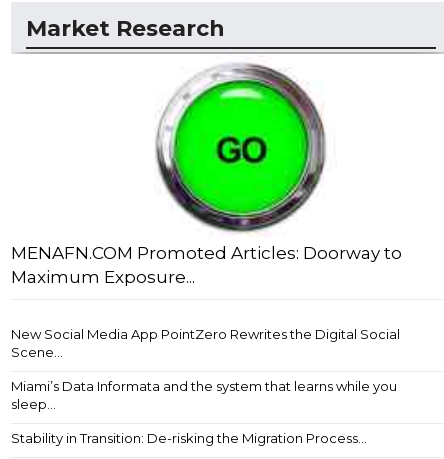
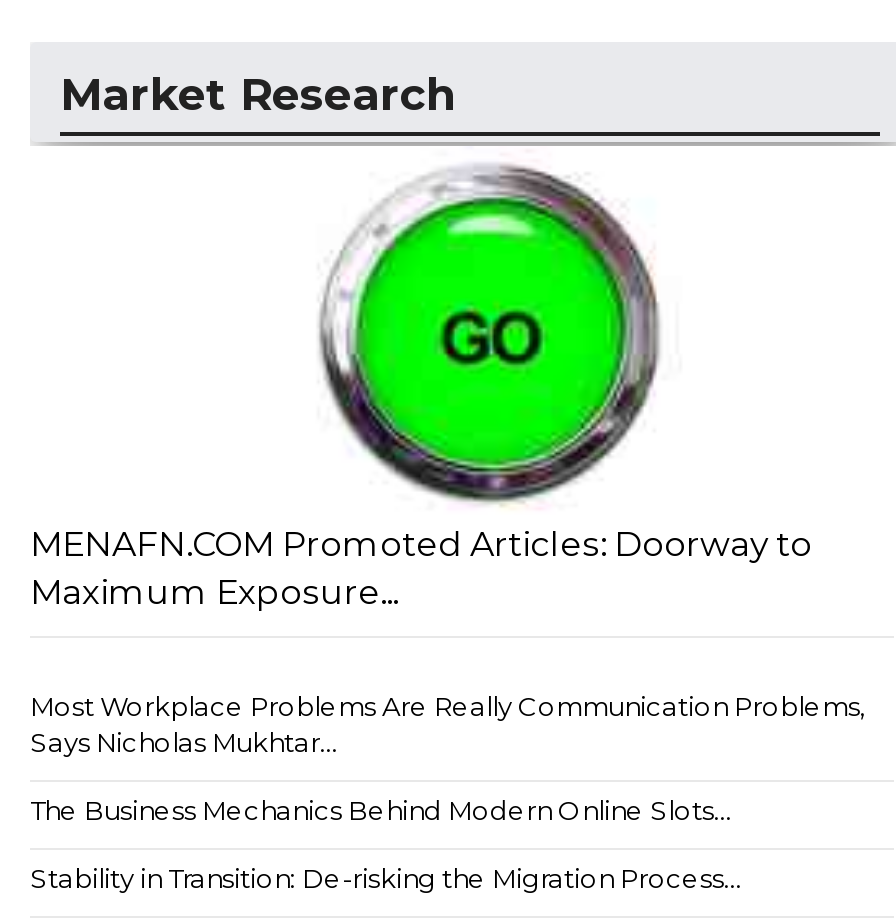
- New Social Media App PointZero Rewrites the Digital Social
- Scene...
+ Most Workplace Problems Are Really Communication Problems,
+ Says Nicholas Mukhtar...

- Miami’s Data Informata and the system that learns while you
- sleep...
+ The Business Mechanics Behind Modern Online Slots...
